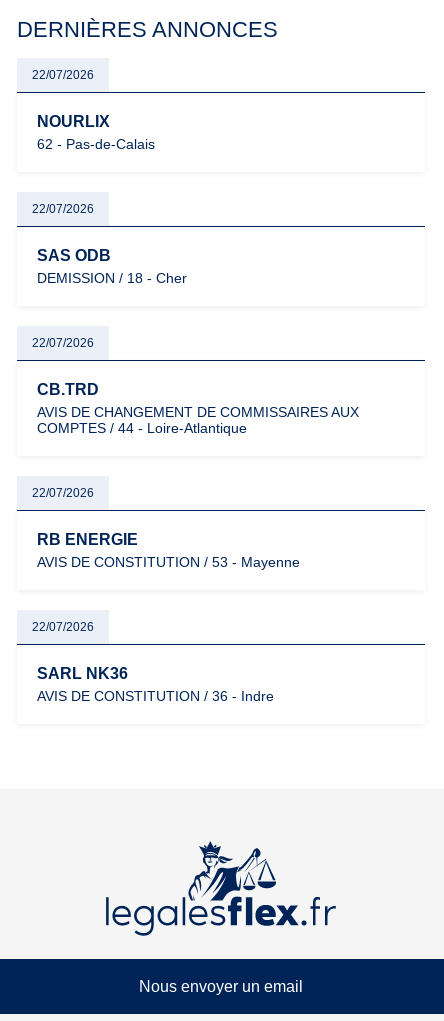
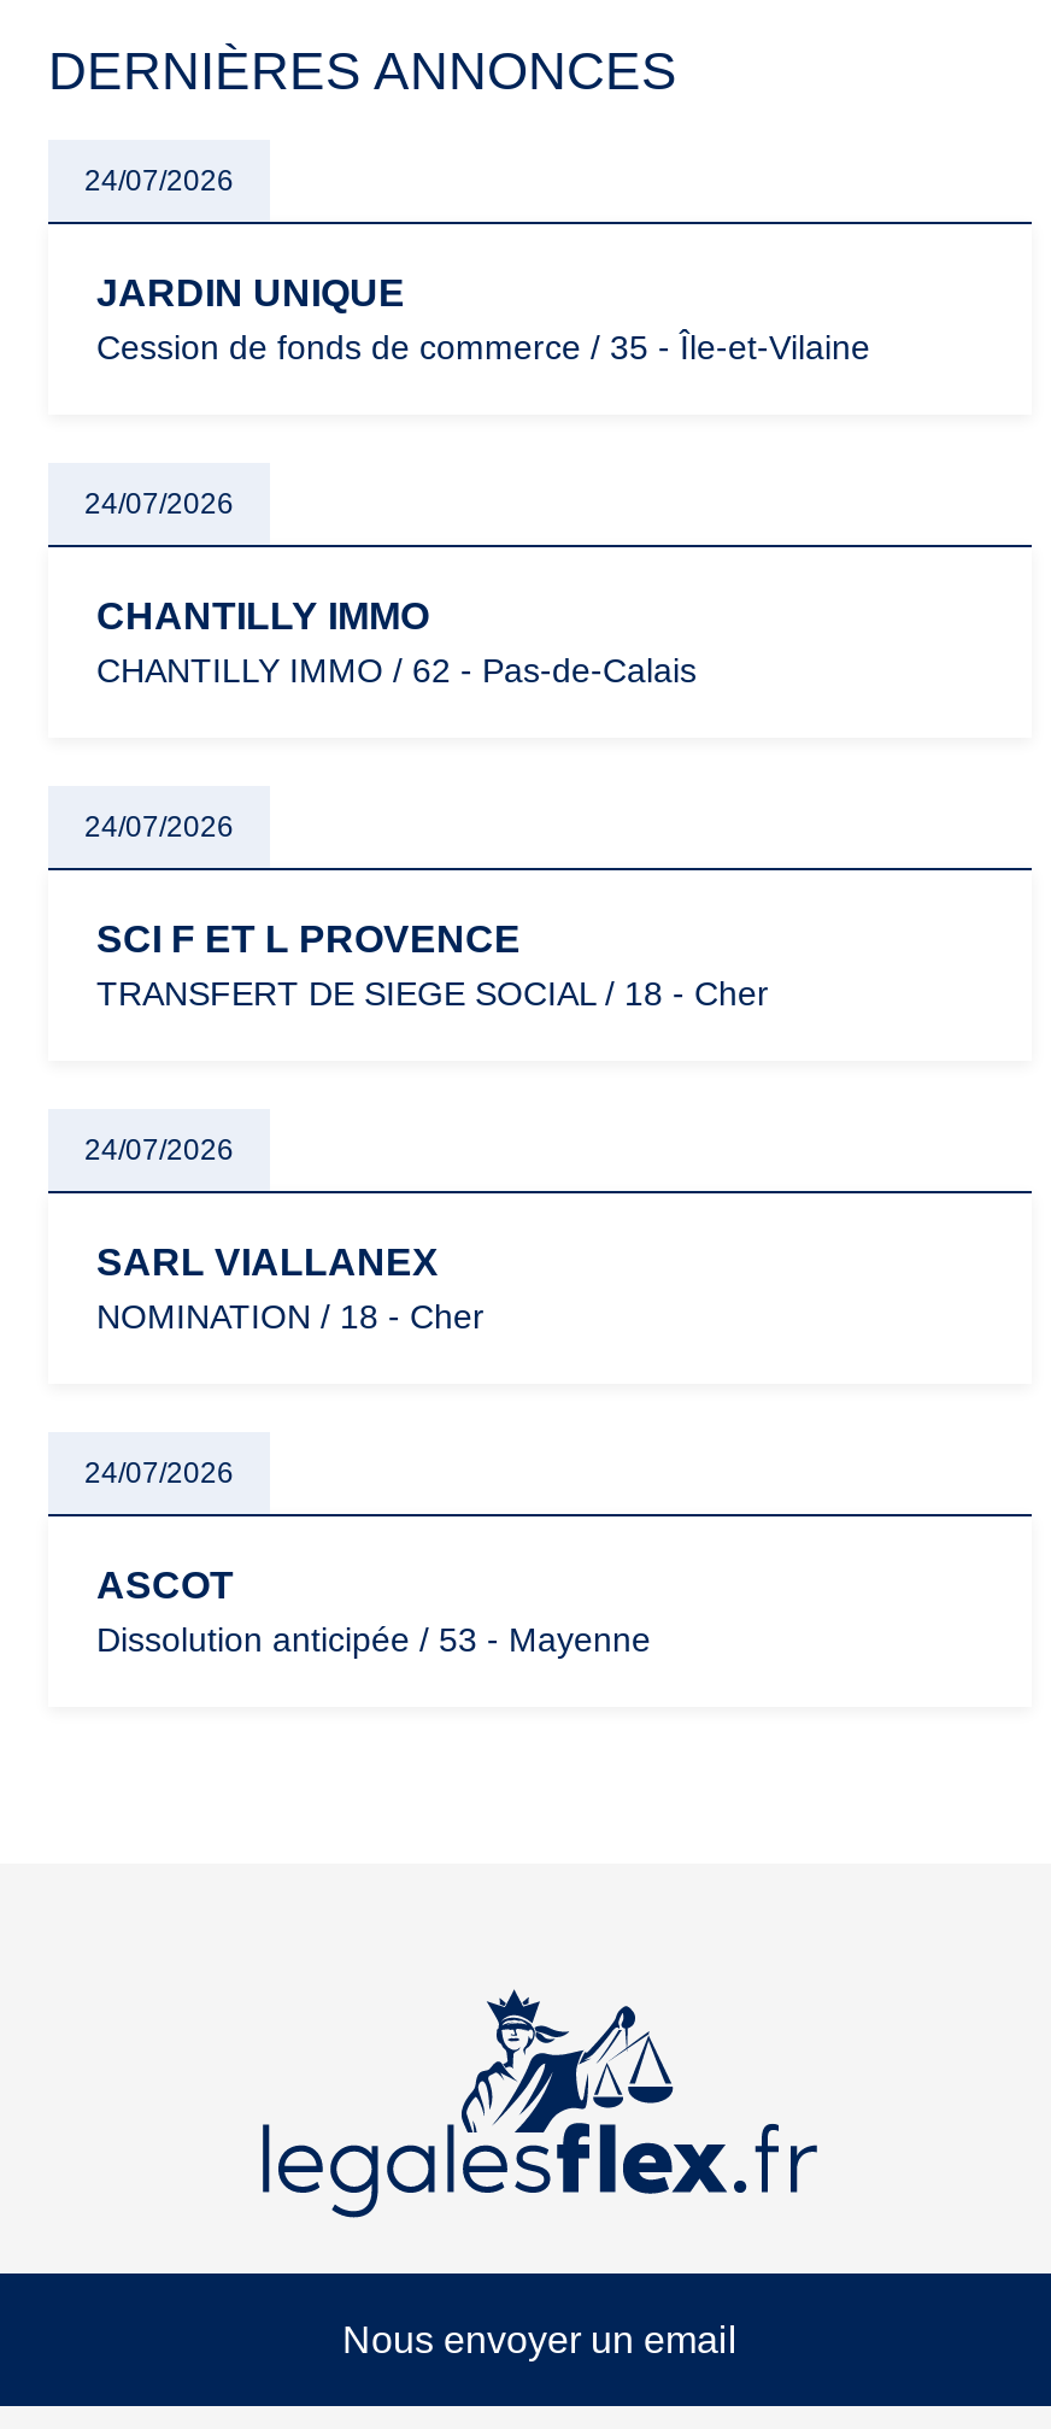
- 22/07/2026
+ 24/07/2026

- NOURLIX
- 62 - Pas-de-Calais
+ JARDIN UNIQUE
+ Cession de fonds de commerce / 35 - Île-et-Vilaine

- 22/07/2026
+ 24/07/2026

- SAS ODB
- DEMISSION / 18 - Cher
+ CHANTILLY IMMO
+ CHANTILLY IMMO / 62 - Pas-de-Calais

- 22/07/2026
+ 24/07/2026

- CB.TRD
- AVIS DE CHANGEMENT DE COMMISSAIRES AUX
- COMPTES / 44 - Loire-Atlantique
+ SCI F ET L PROVENCE
+ TRANSFERT DE SIEGE SOCIAL / 18 - Cher

- 22/07/2026
+ 24/07/2026

- RB ENERGIE
- AVIS DE CONSTITUTION / 53 - Mayenne
+ SARL VIALLANEX
+ NOMINATION / 18 - Cher

- 22/07/2026
+ 24/07/2026

- SARL NK36
- AVIS DE CONSTITUTION / 36 - Indre
+ ASCOT
+ Dissolution anticipée / 53 - Mayenne
